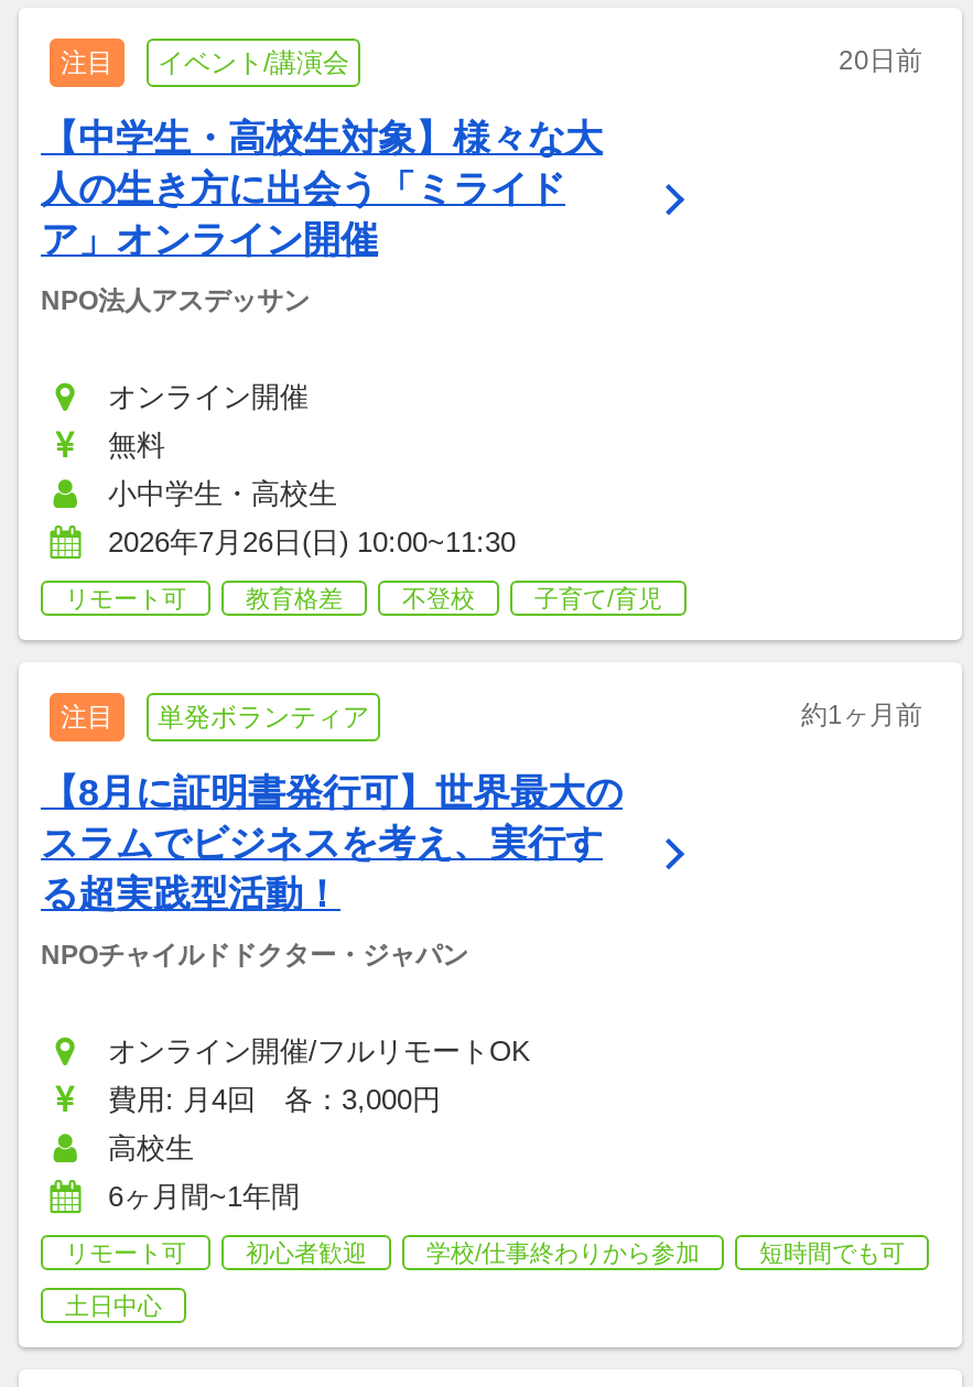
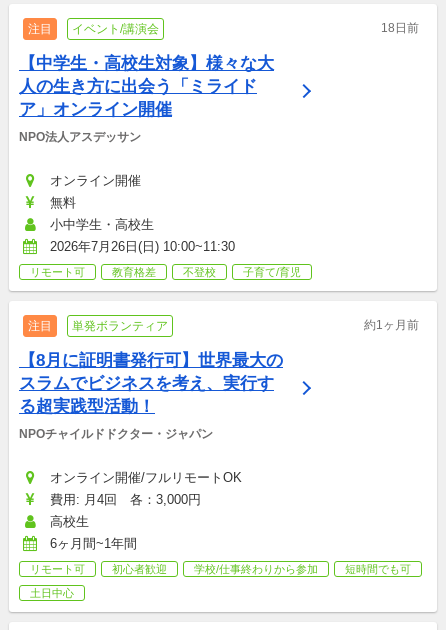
- 20日前
+ 18日前
